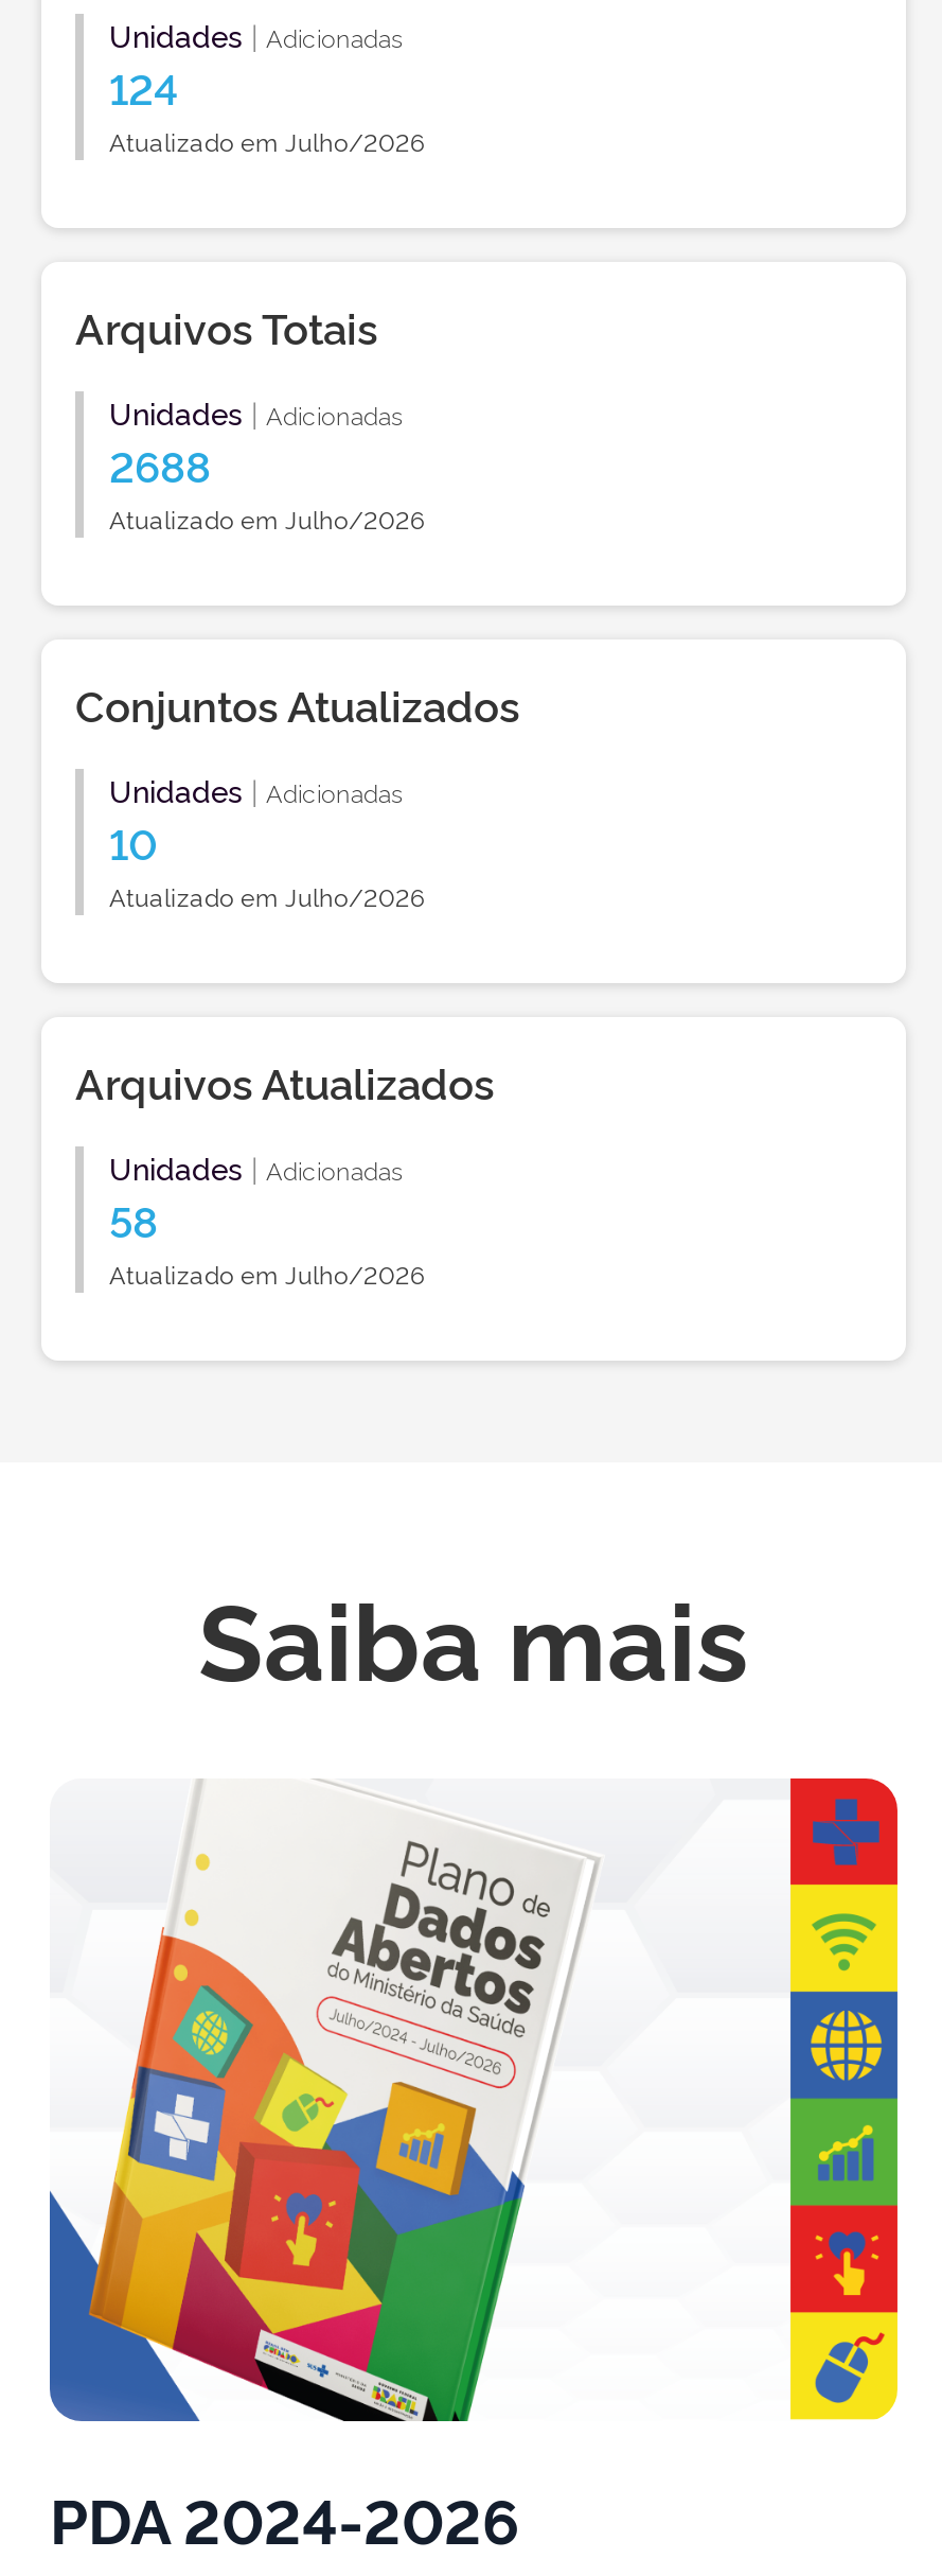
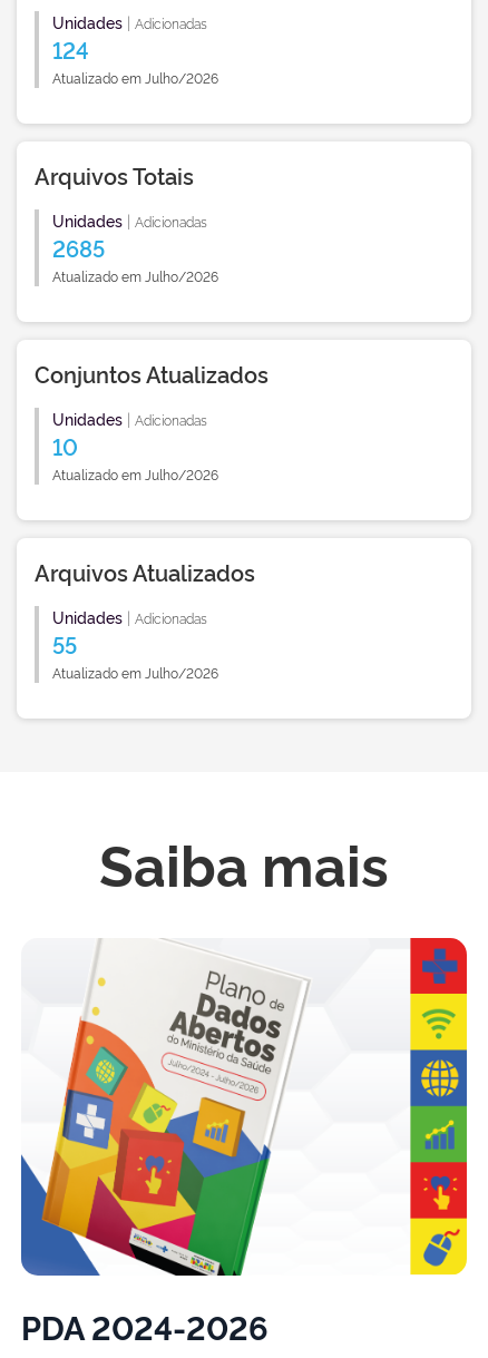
- 2688
+ 2685

- 58
+ 55
